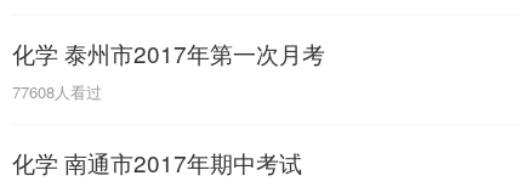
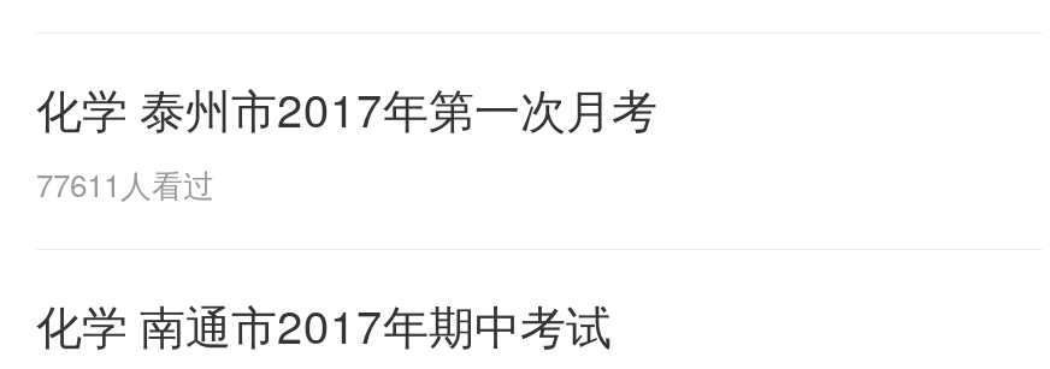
- 77608人看过
+ 77611人看过
